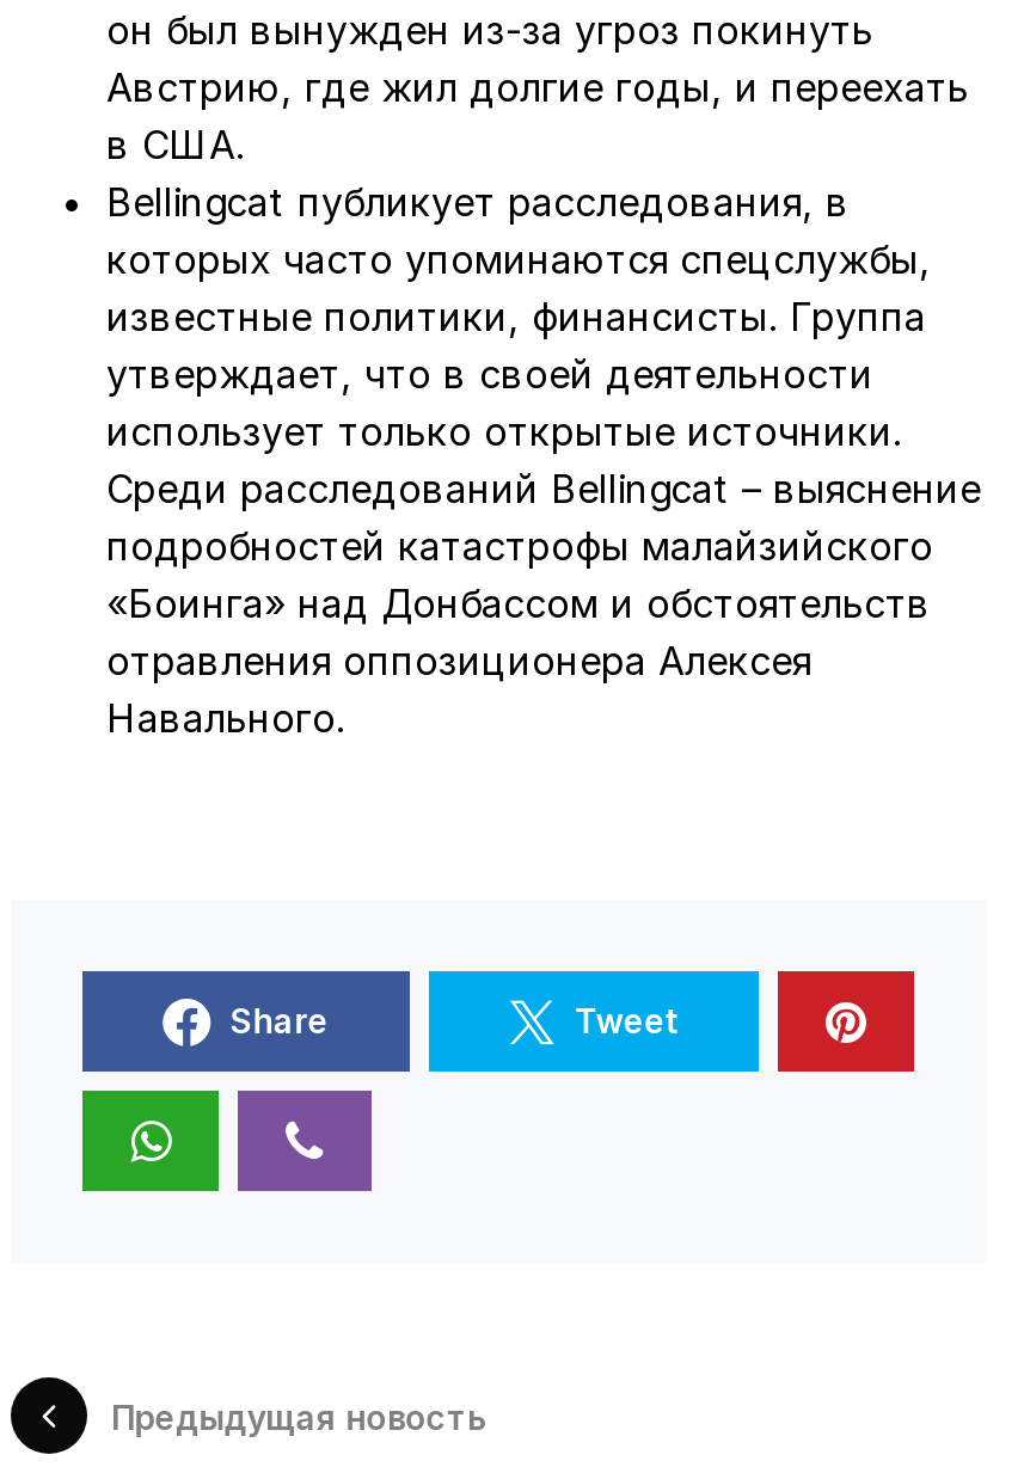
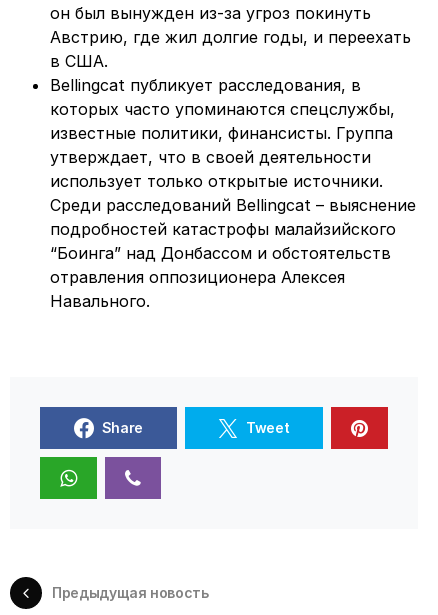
- «Боинга» над Донбассом и обстоятельств
+ “Боинга” над Донбассом и обстоятельств
